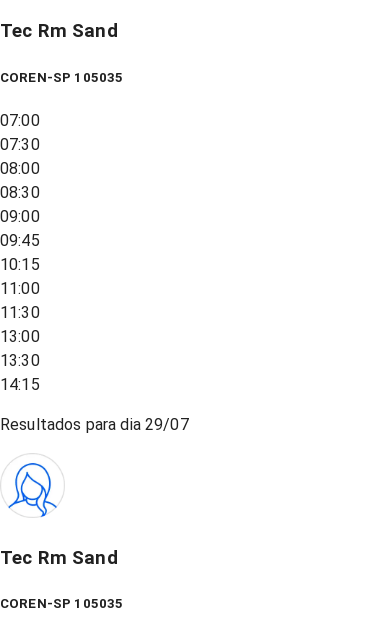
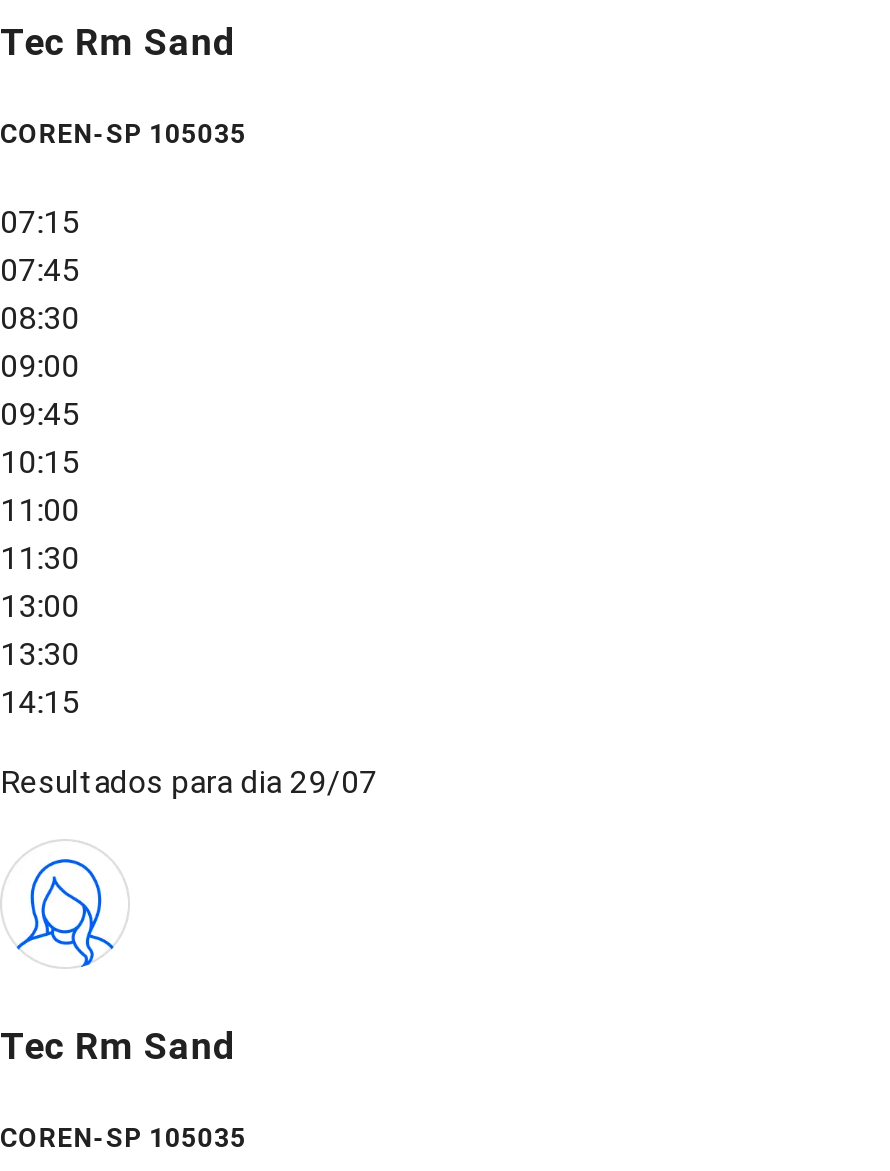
- 07:00
- 07:30
- 08:00
+ 07:15
+ 07:45
